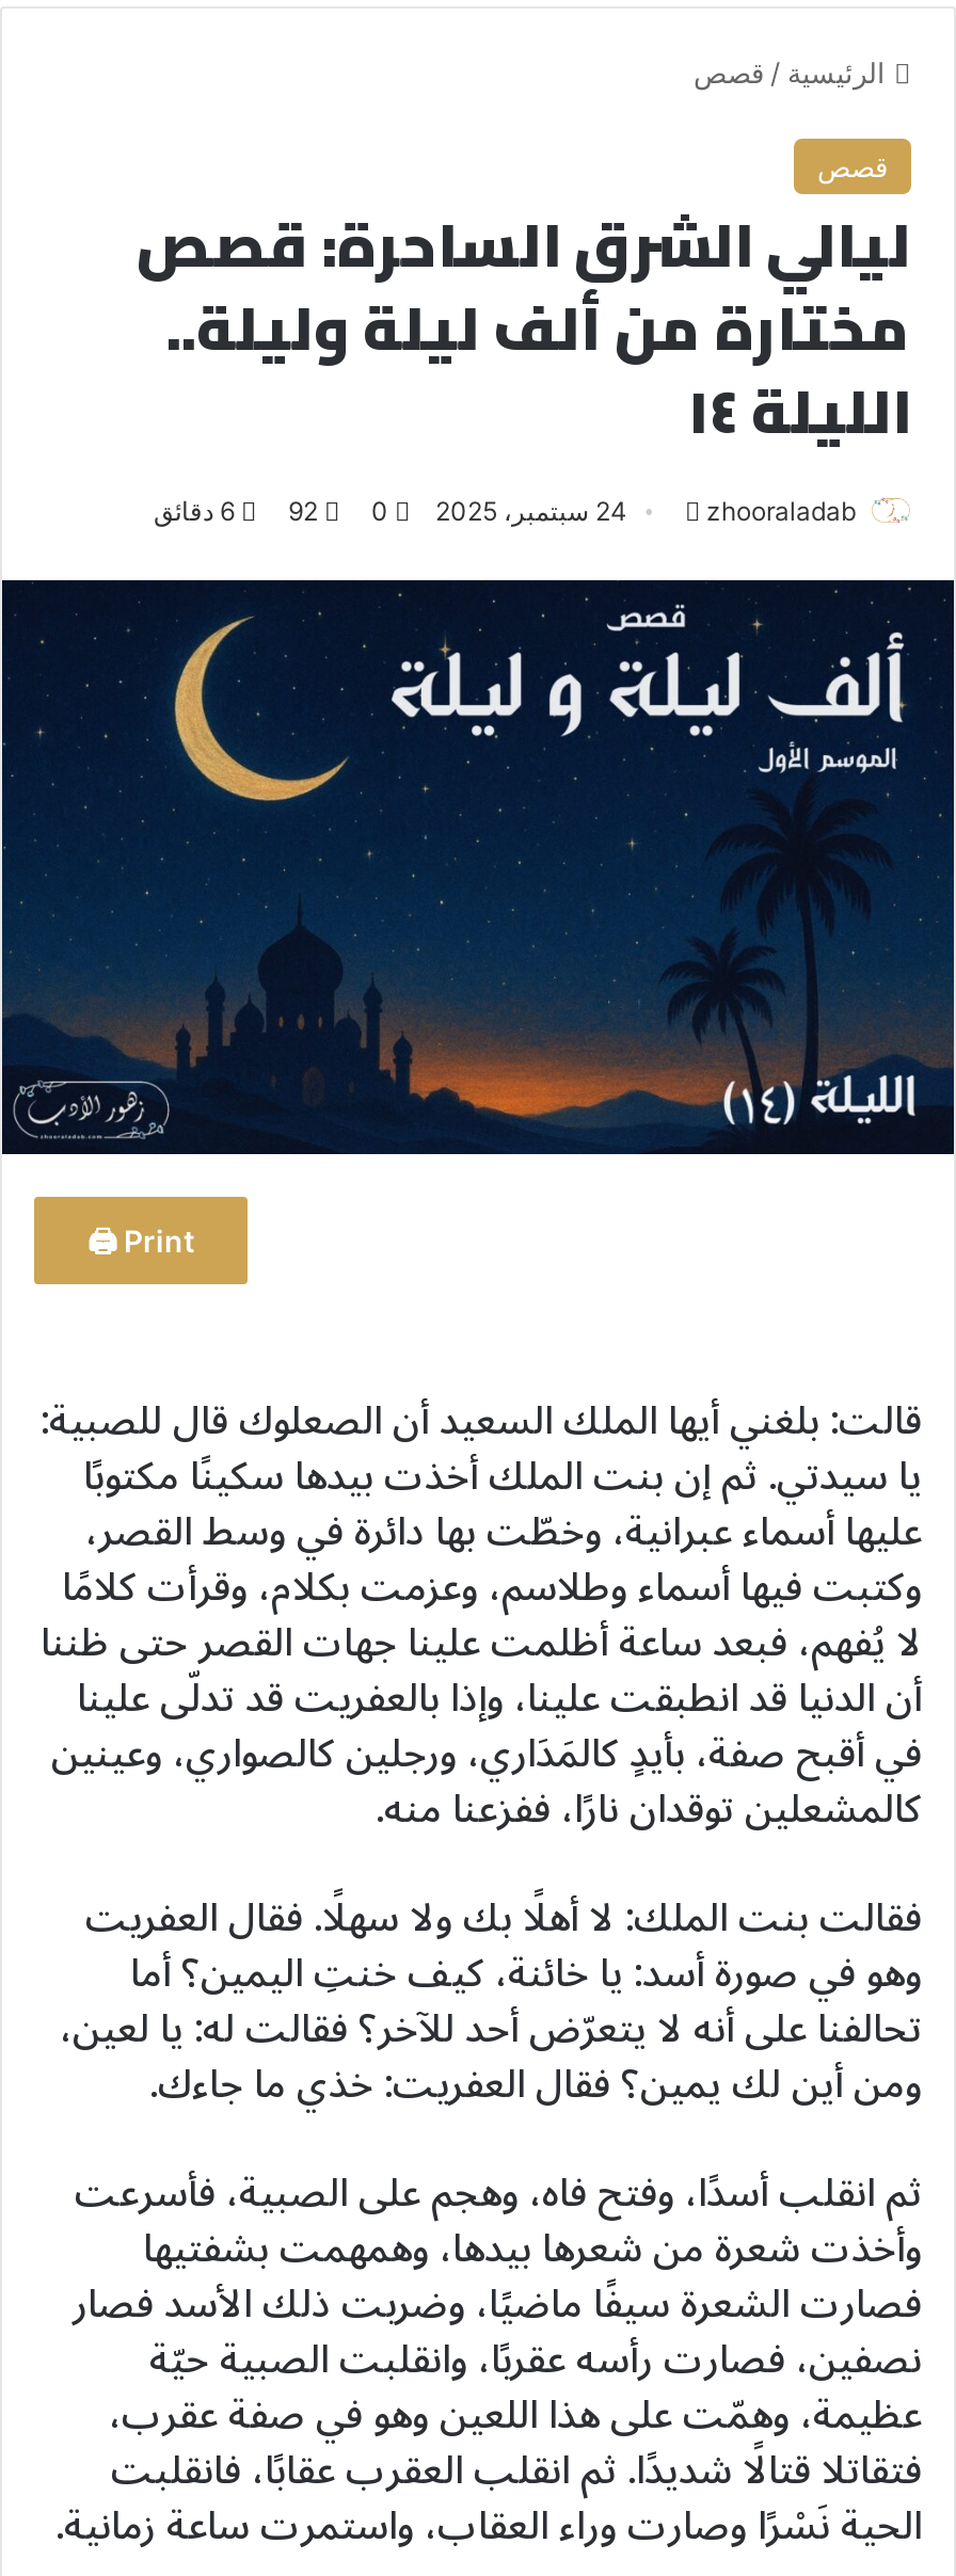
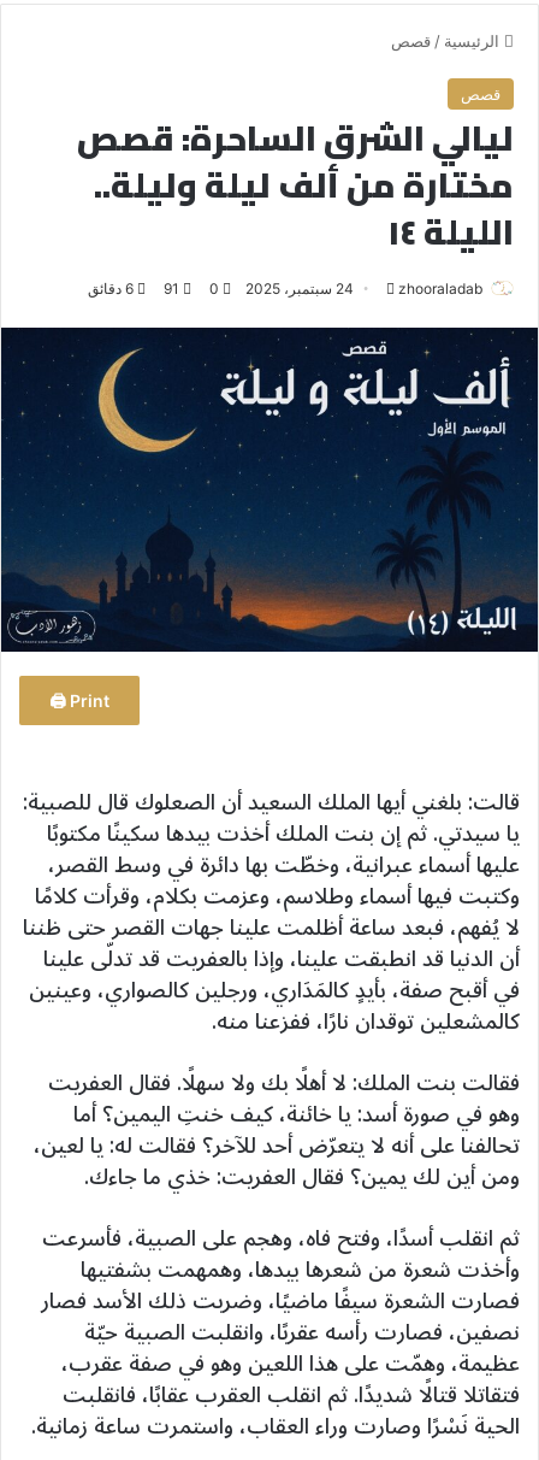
- 92
+ 91
